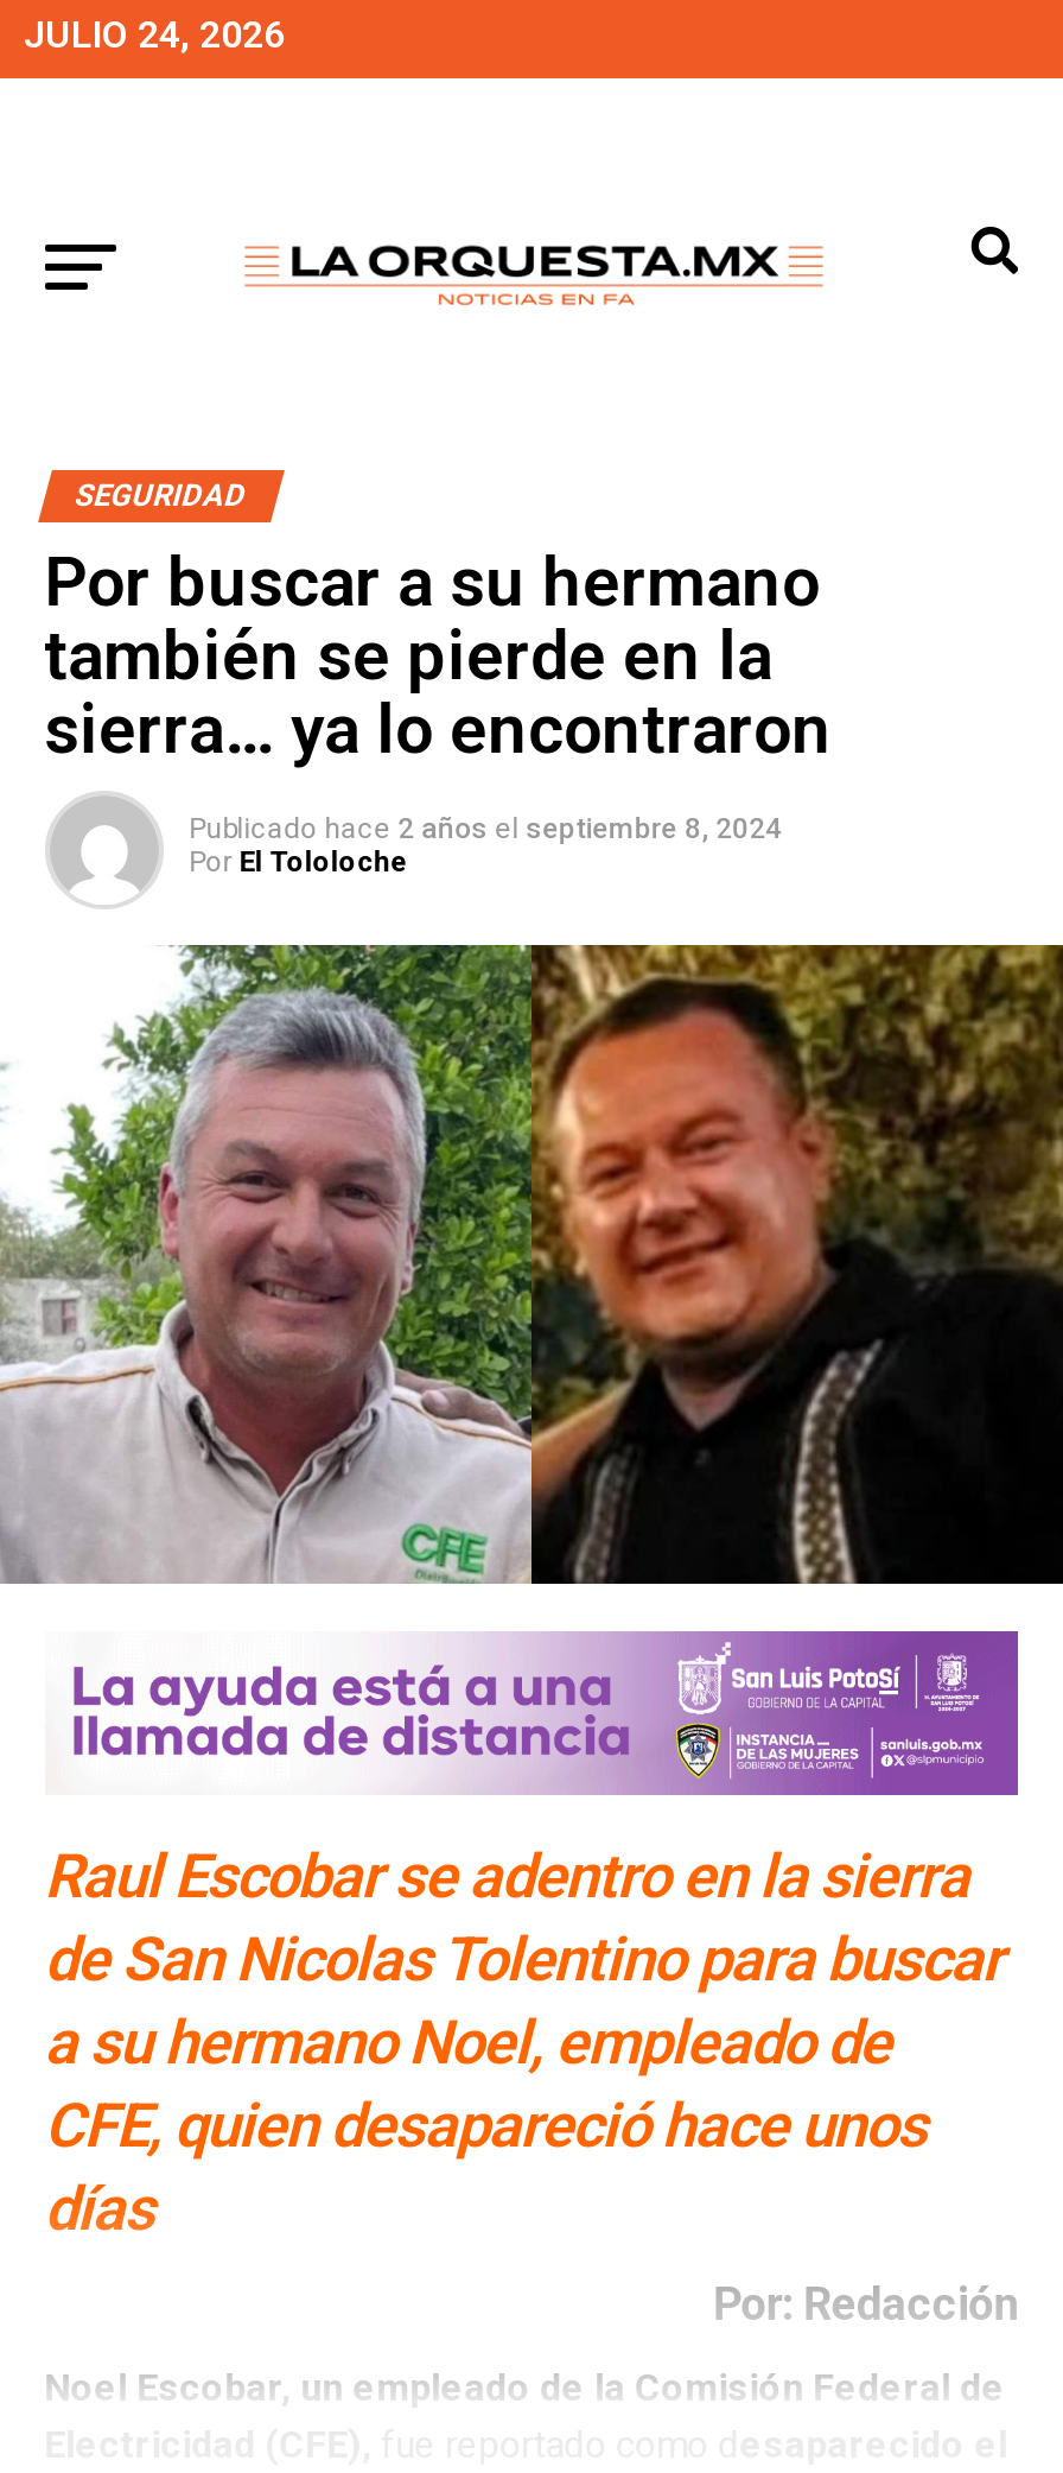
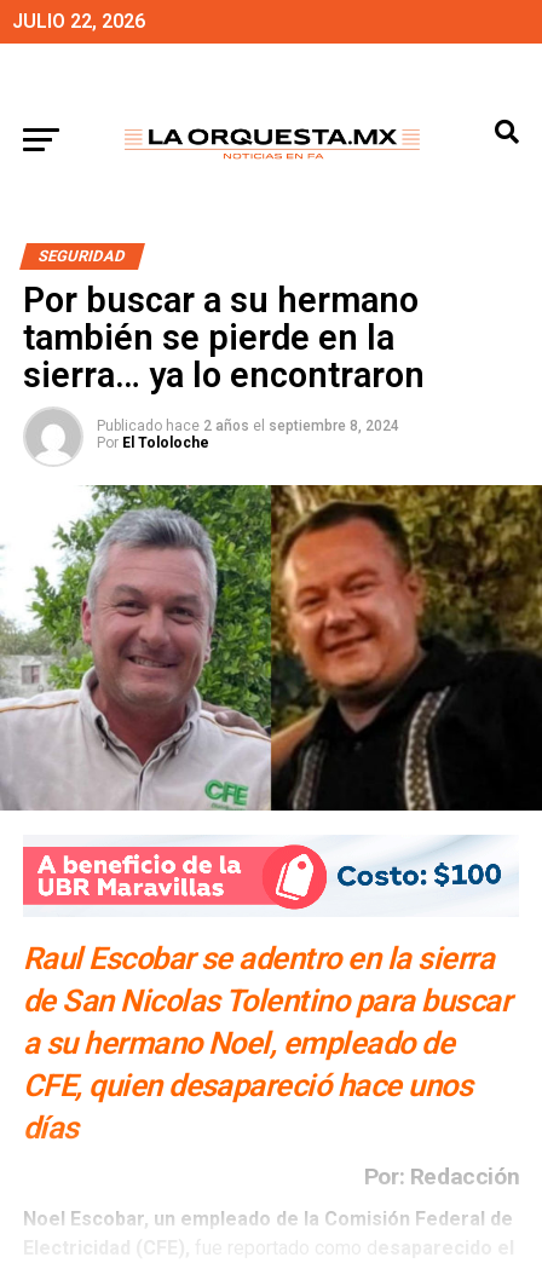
- JULIO 24, 2026
+ JULIO 22, 2026

- [image]
+ [image]
